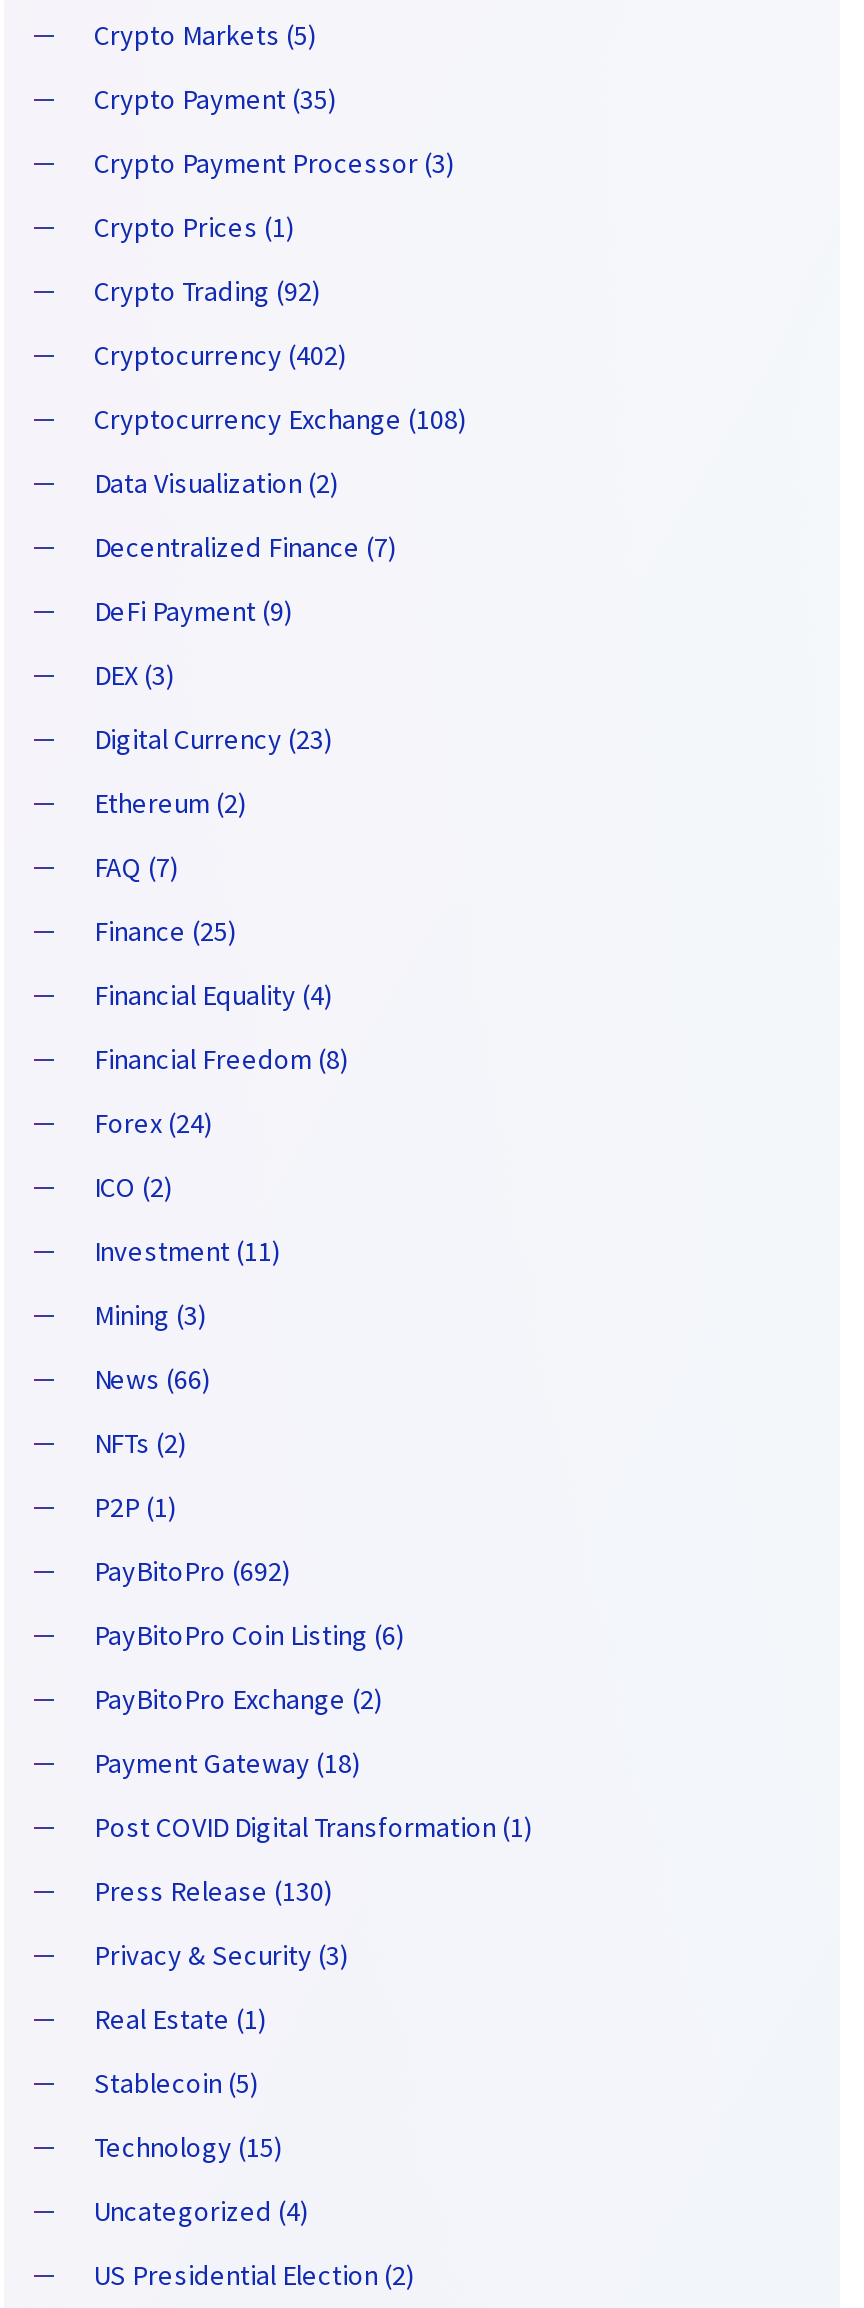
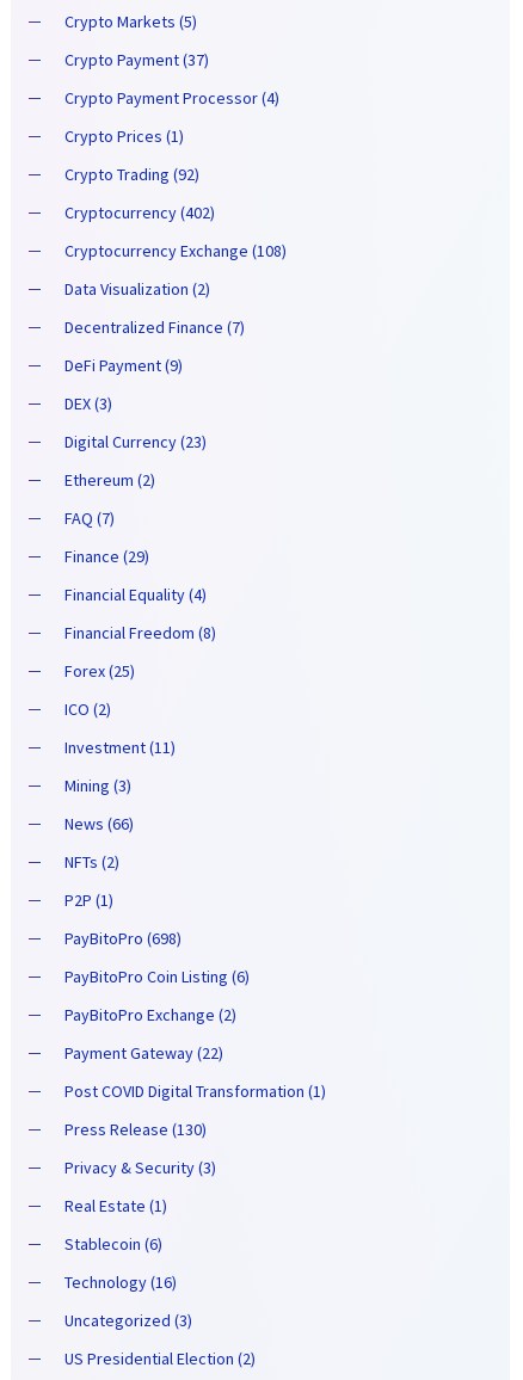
- Crypto Payment (35)
+ Crypto Payment (37)

- Crypto Payment Processor (3)
+ Crypto Payment Processor (4)

- Finance (25)
+ Finance (29)

- Forex (24)
+ Forex (25)

- PayBitoPro (692)
+ PayBitoPro (698)

- Payment Gateway (18)
+ Payment Gateway (22)

- Stablecoin (5)
+ Stablecoin (6)

- Technology (15)
+ Technology (16)

- Uncategorized (4)
+ Uncategorized (3)
